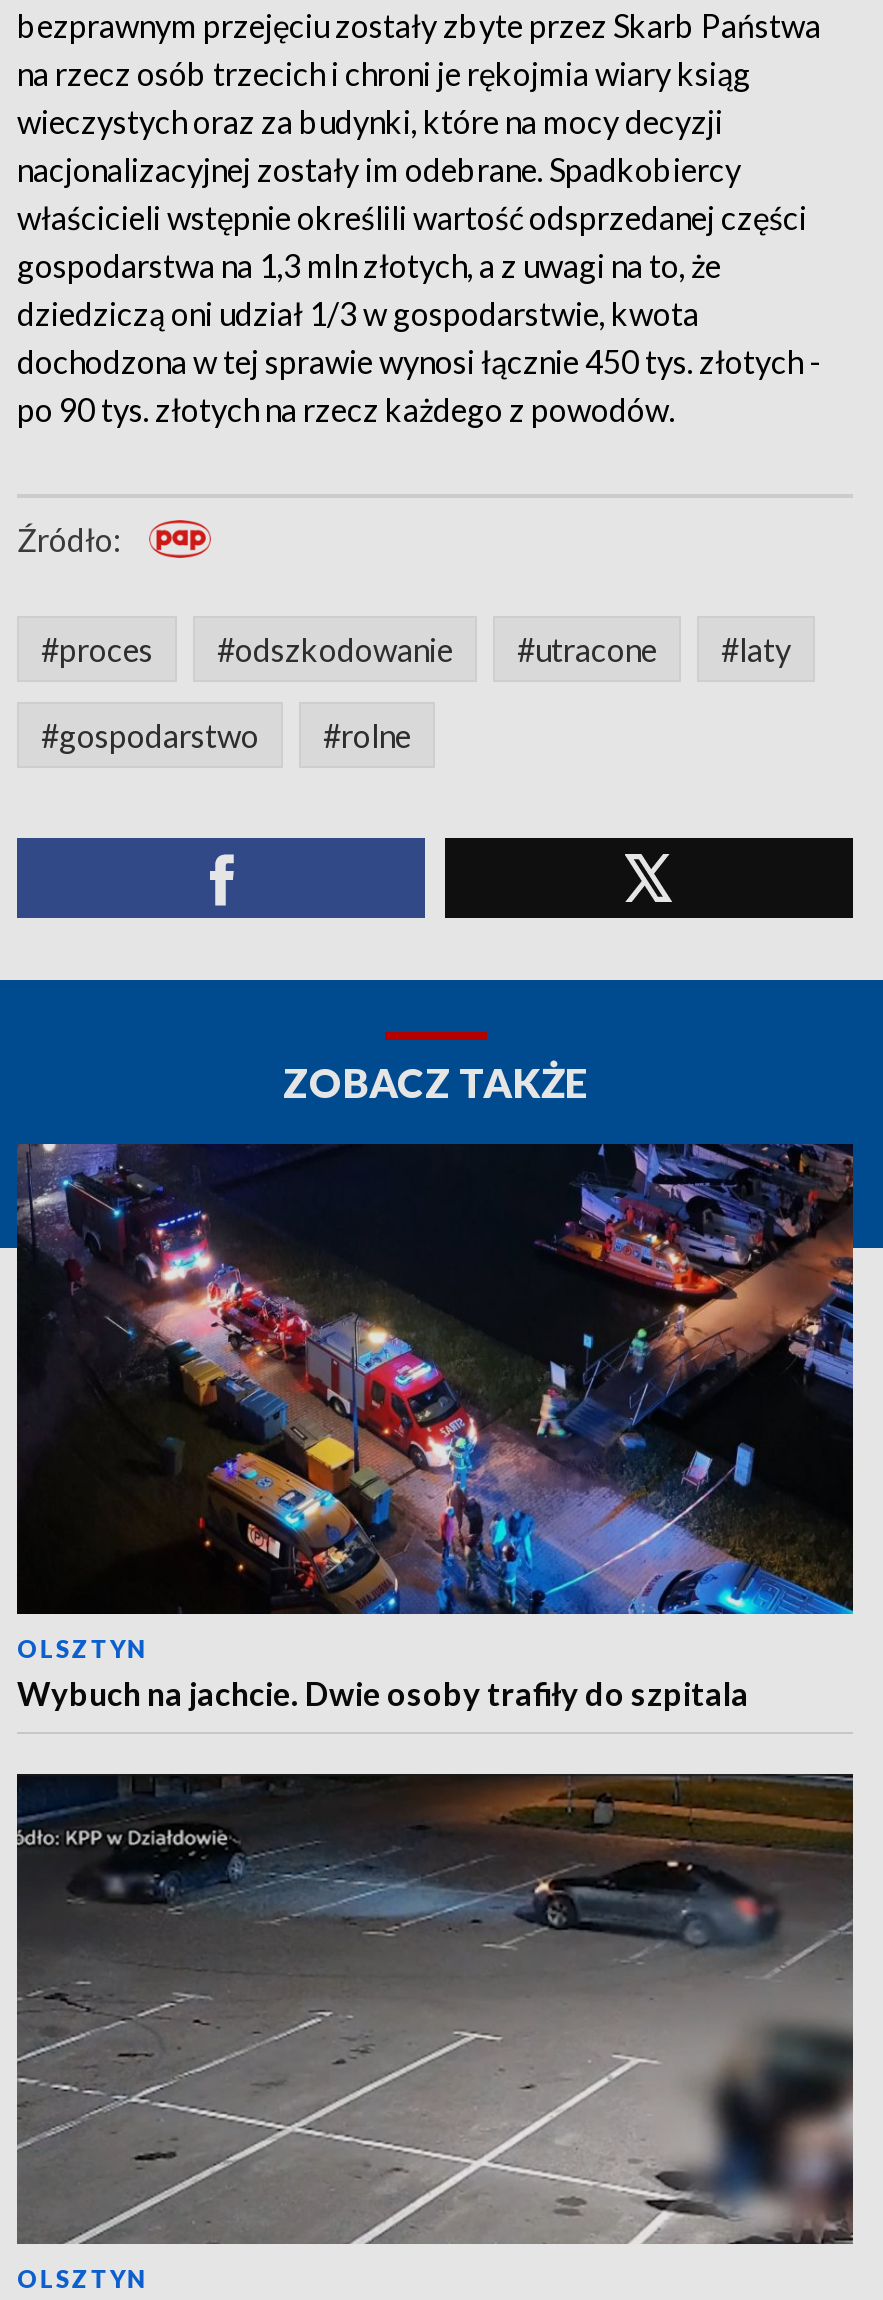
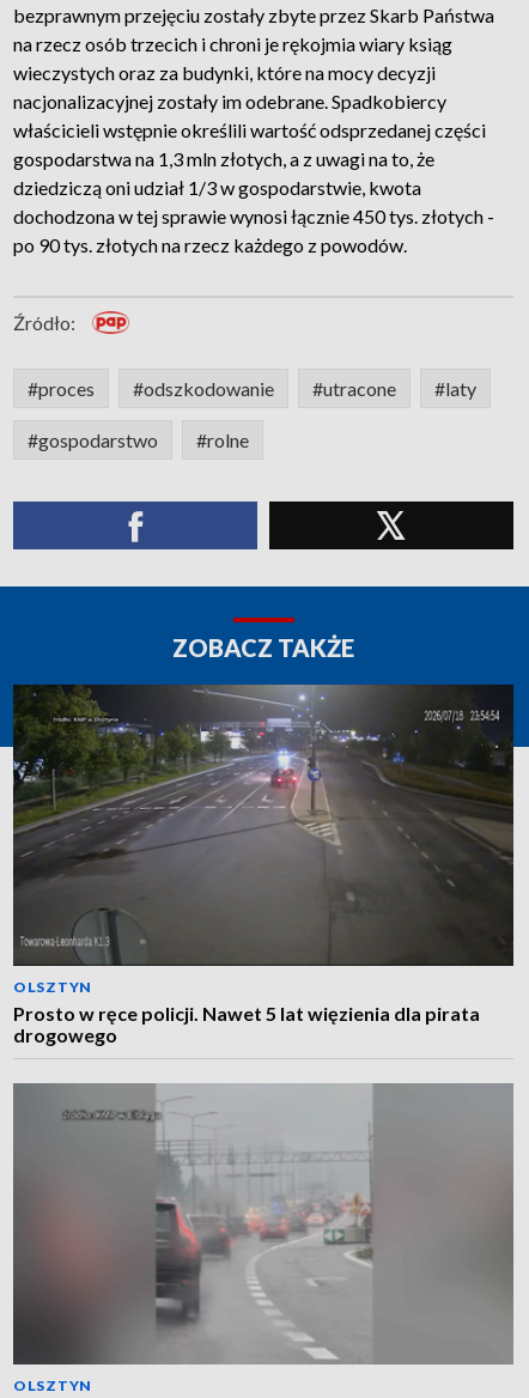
- [image]
- Wybuch na jachcie. Dwie osoby trafiły do szpitala
+ [image]
+ Prosto w ręce policji. Nawet 5 lat więzienia dla pirata
+ drogowego

- [image]
+ [image]
